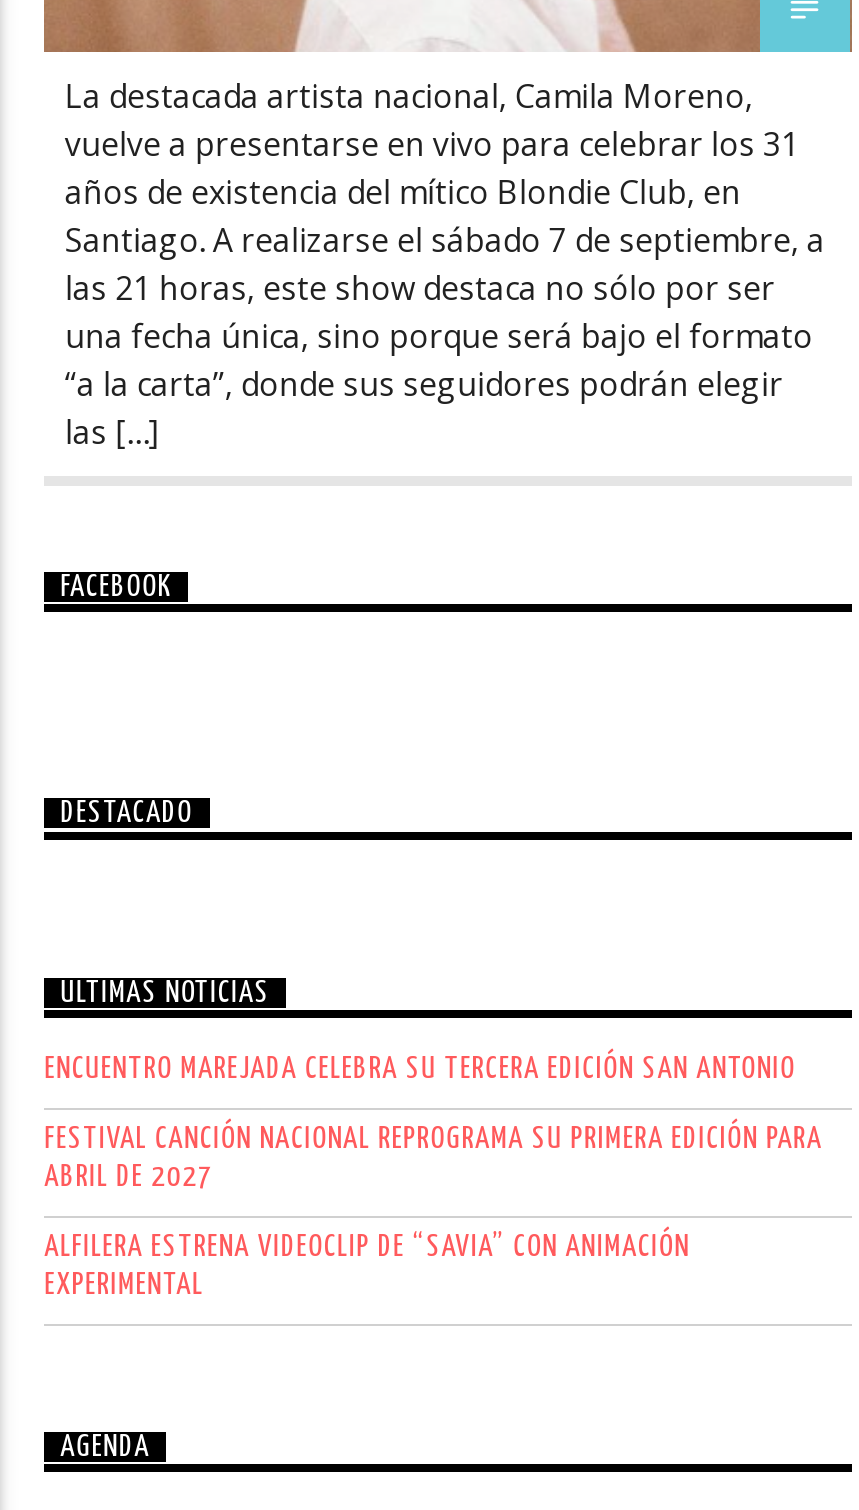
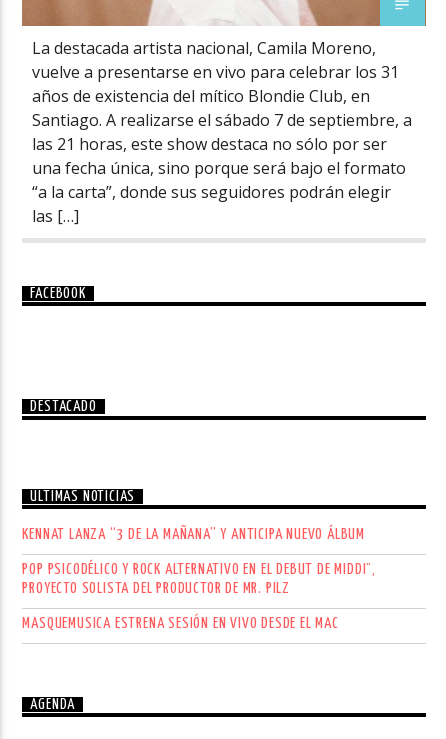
- ENCUENTRO MAREJADA CELEBRA SU TERCERA EDICIÓN SAN ANTONIO
+ KENNAT LANZA “3 DE LA MAÑANA” Y ANTICIPA NUEVO ÁLBUM

- FESTIVAL CANCIÓN NACIONAL REPROGRAMA SU PRIMERA EDICIÓN PARA
- ABRIL DE 2027
+ POP PSICODÉLICO Y ROCK ALTERNATIVO EN EL DEBUT DE MIDDI¨,
+ PROYECTO SOLISTA DEL PRODUCTOR DE MR. PILZ

- ALFILERA ESTRENA VIDEOCLIP DE “SAVIA” CON ANIMACIÓN
- EXPERIMENTAL
+ MASQUEMUSICA ESTRENA SESIÓN EN VIVO DESDE EL MAC
